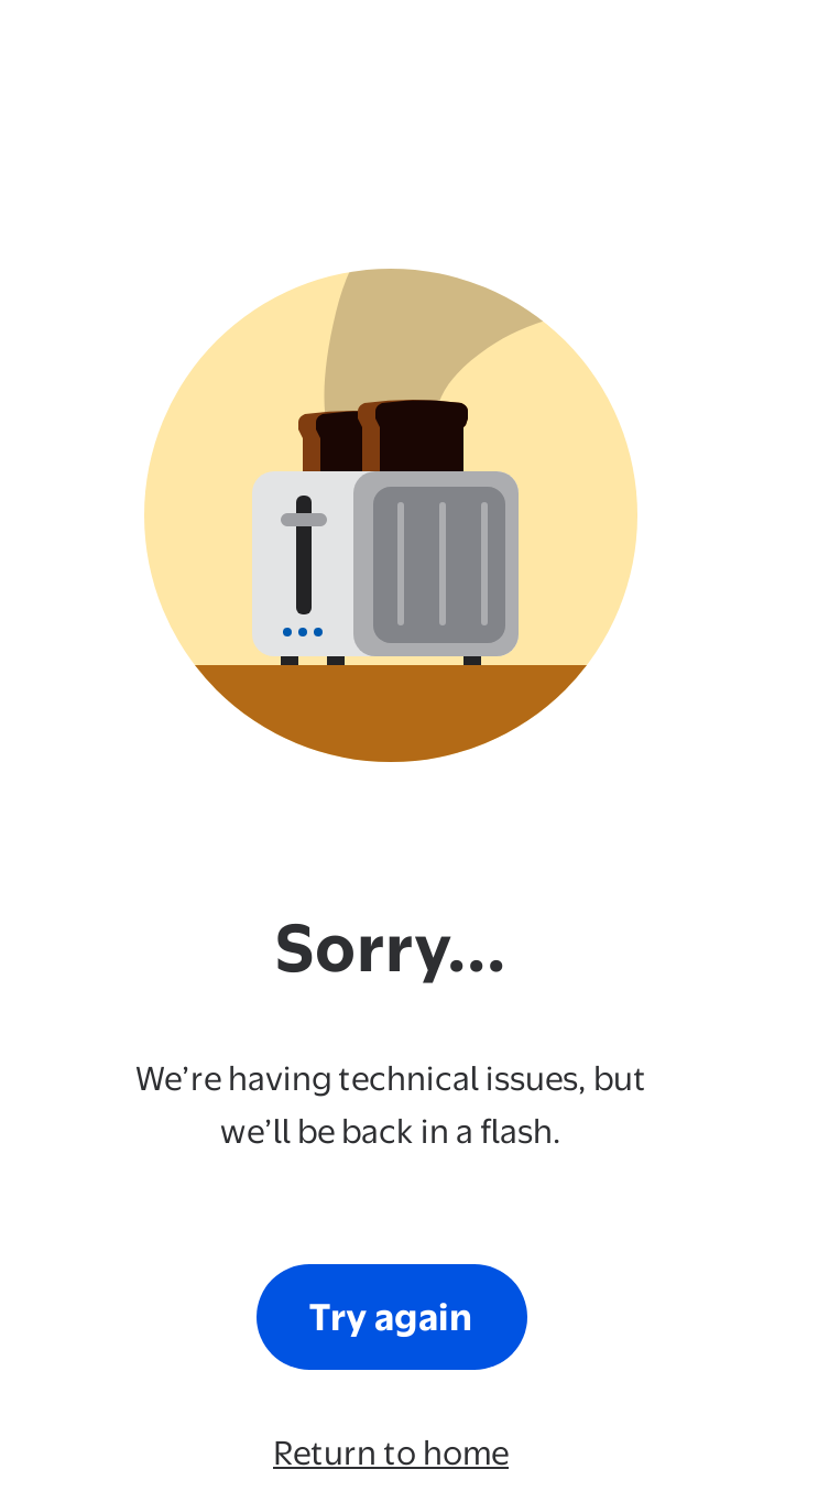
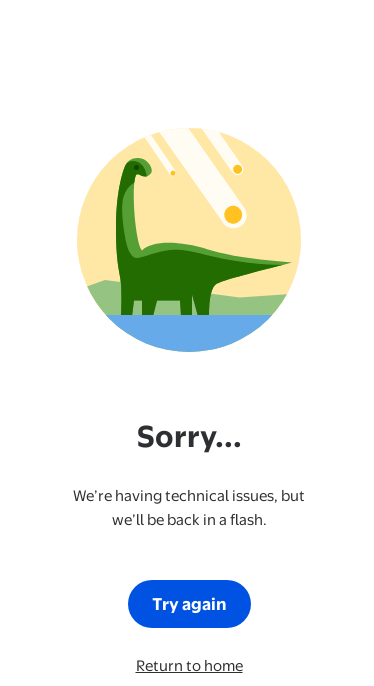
- [image]
+ [image]
